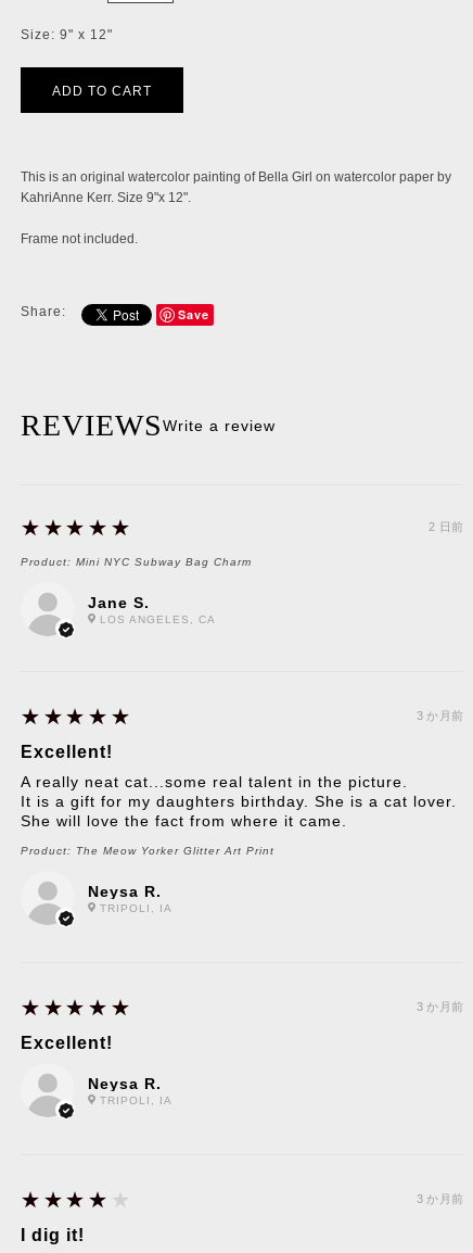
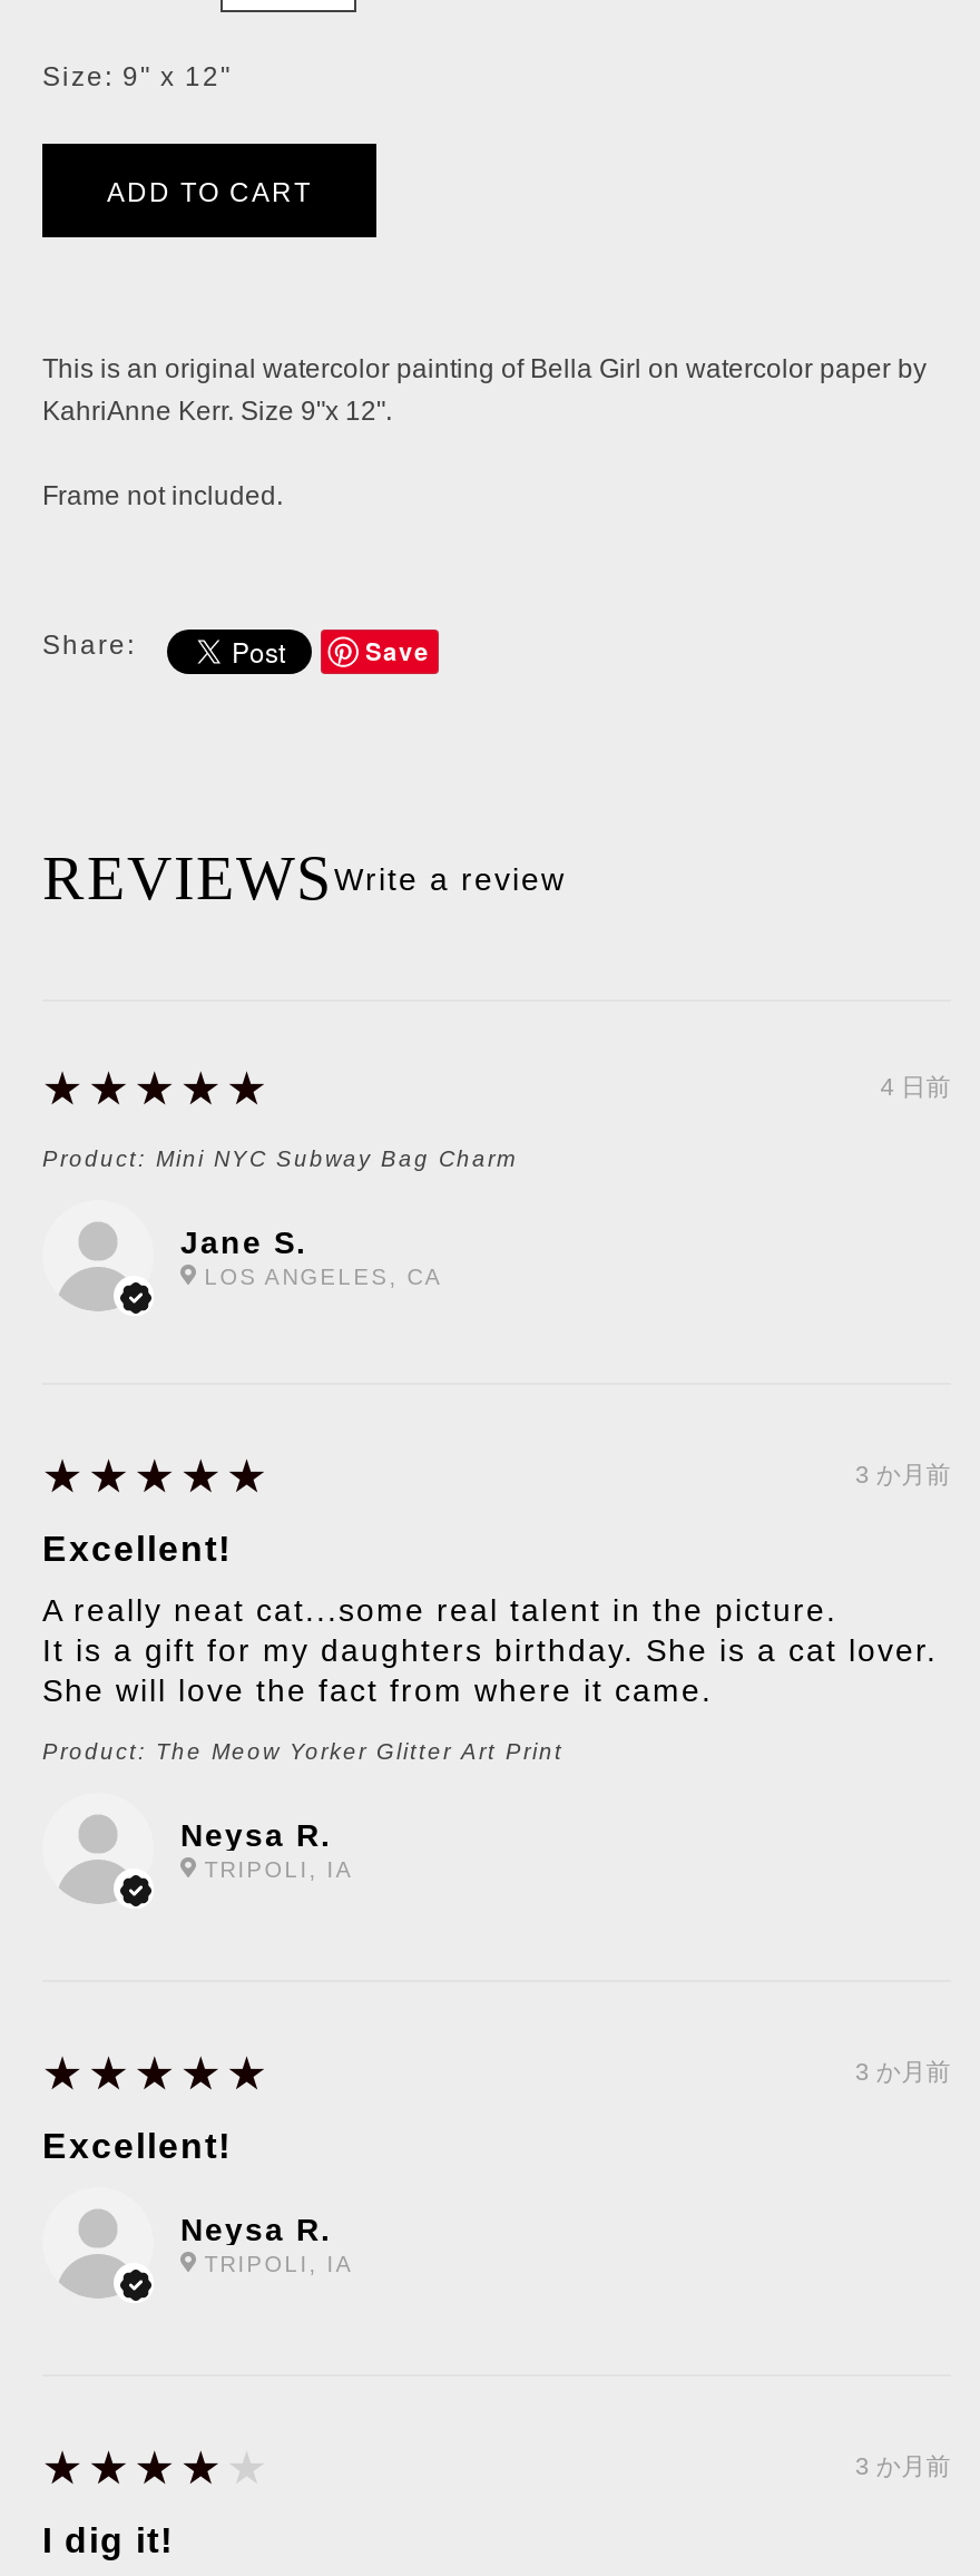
- 2 日前
+ 4 日前
